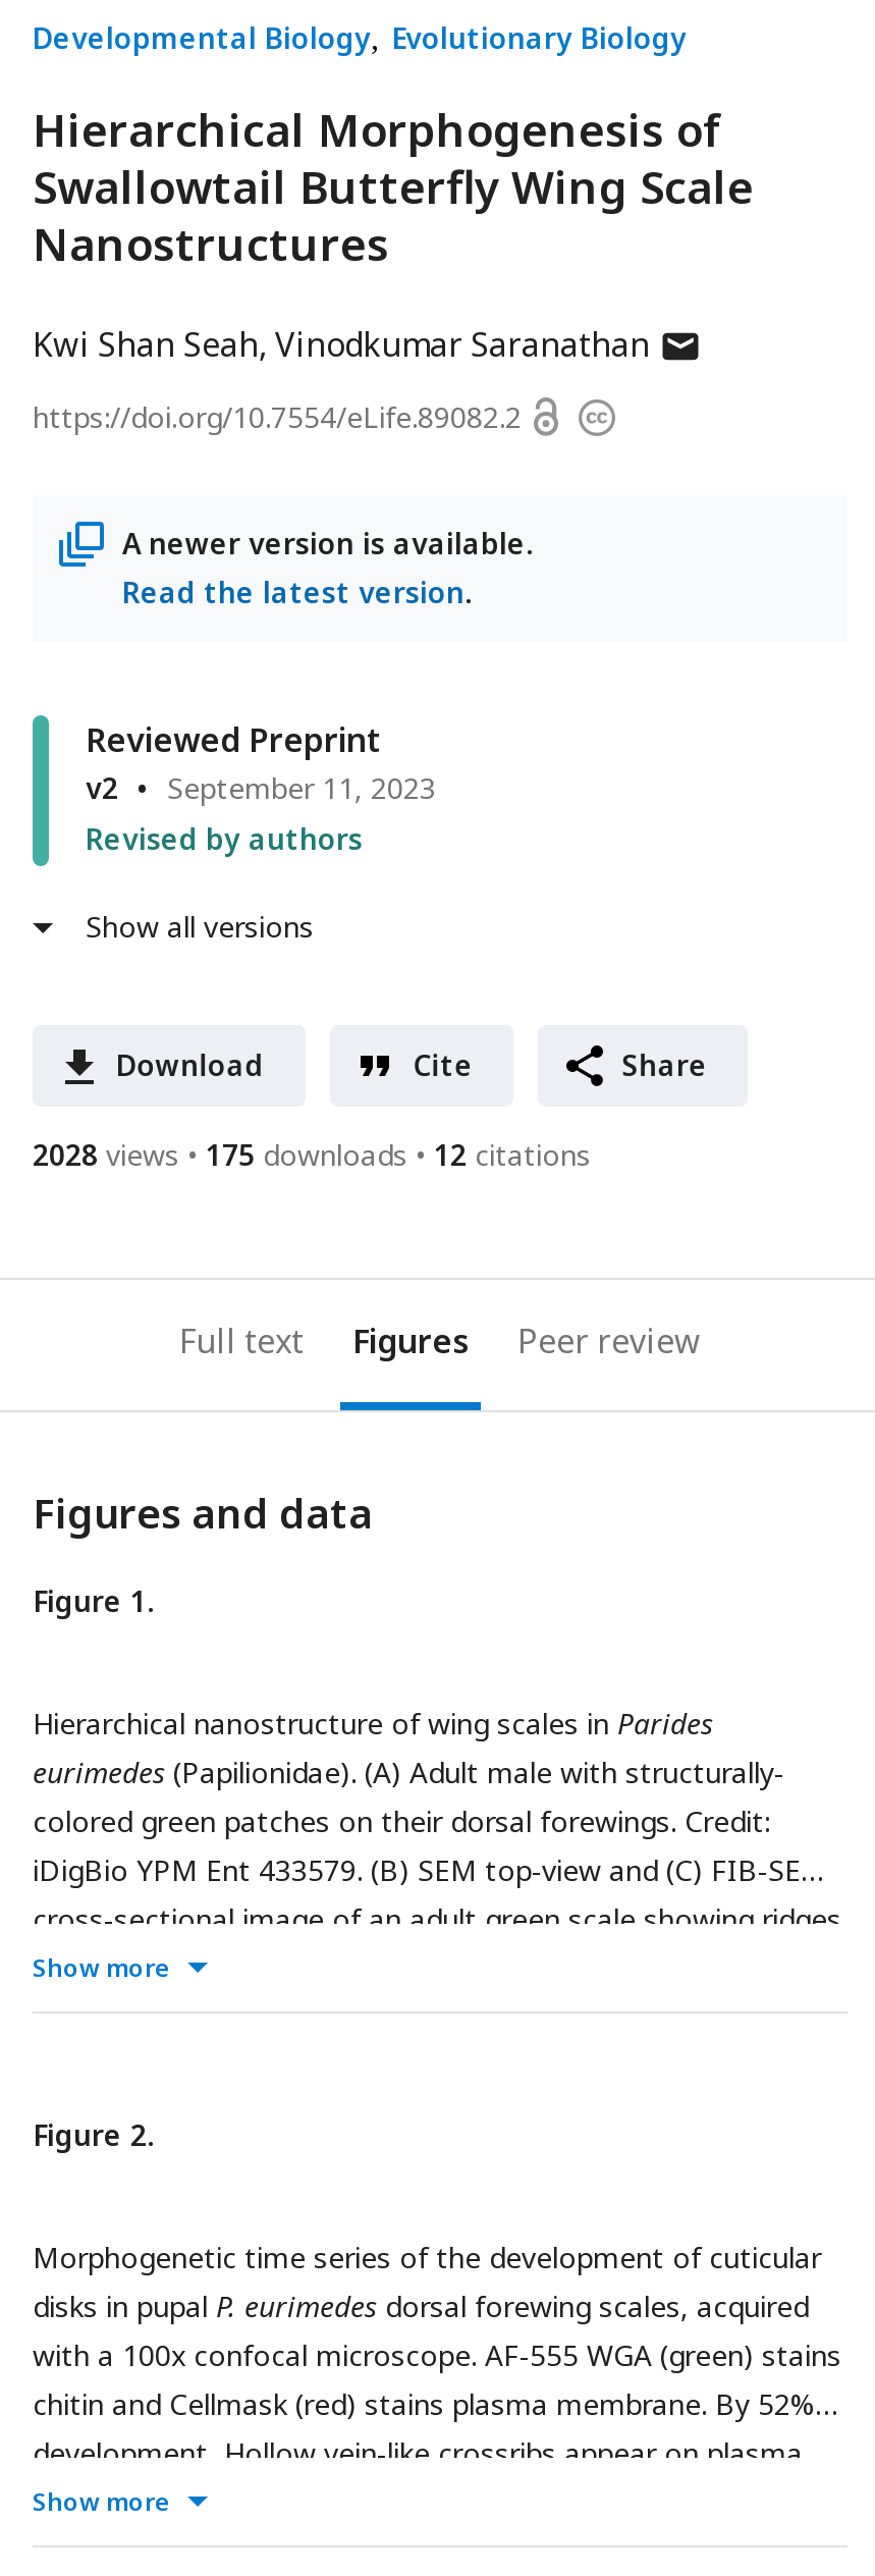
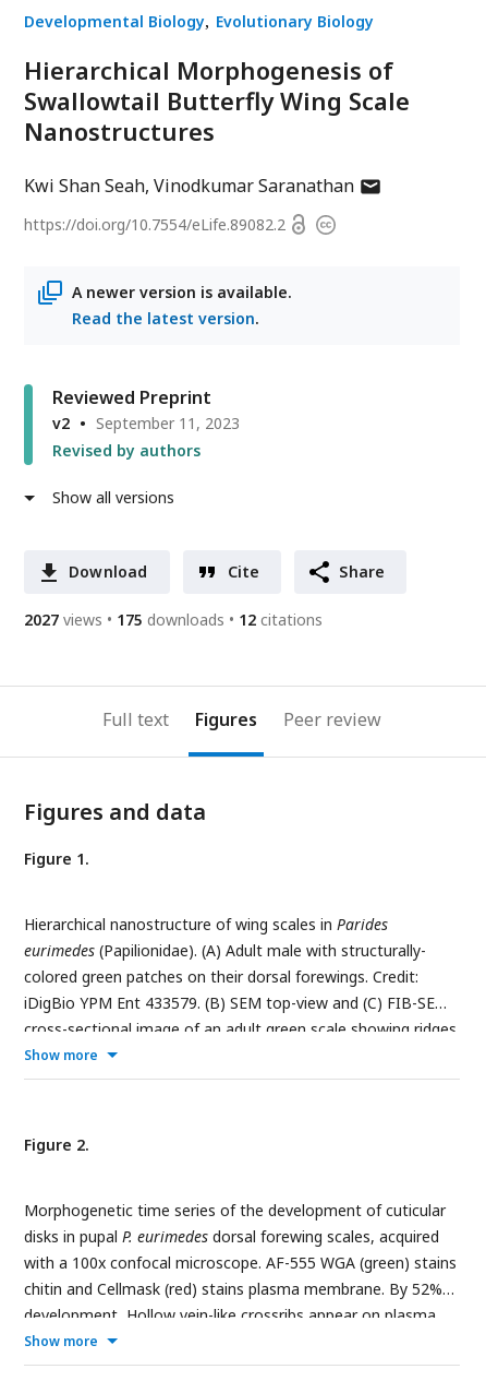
- 2028 views 175 downloads 12 citations
+ 2027 views 175 downloads 12 citations
